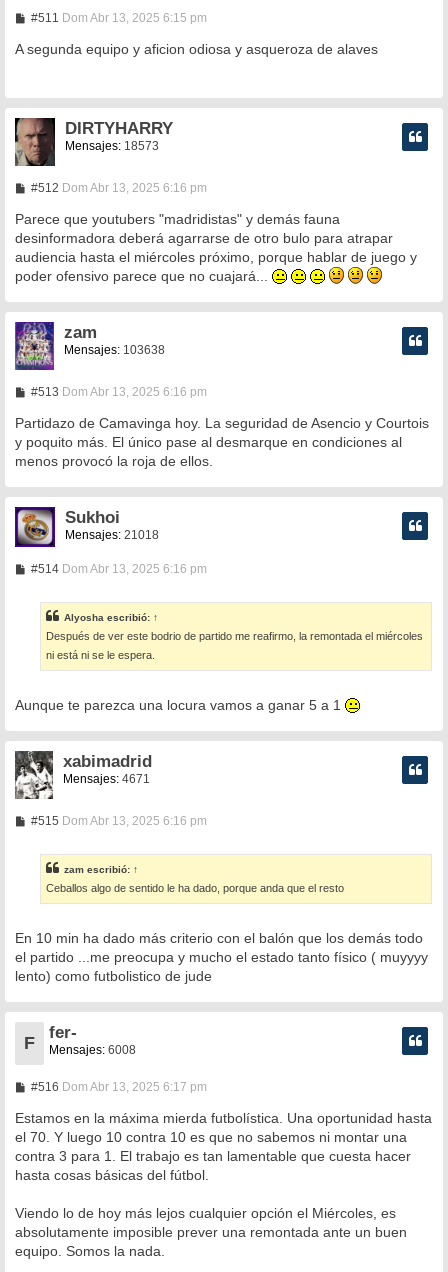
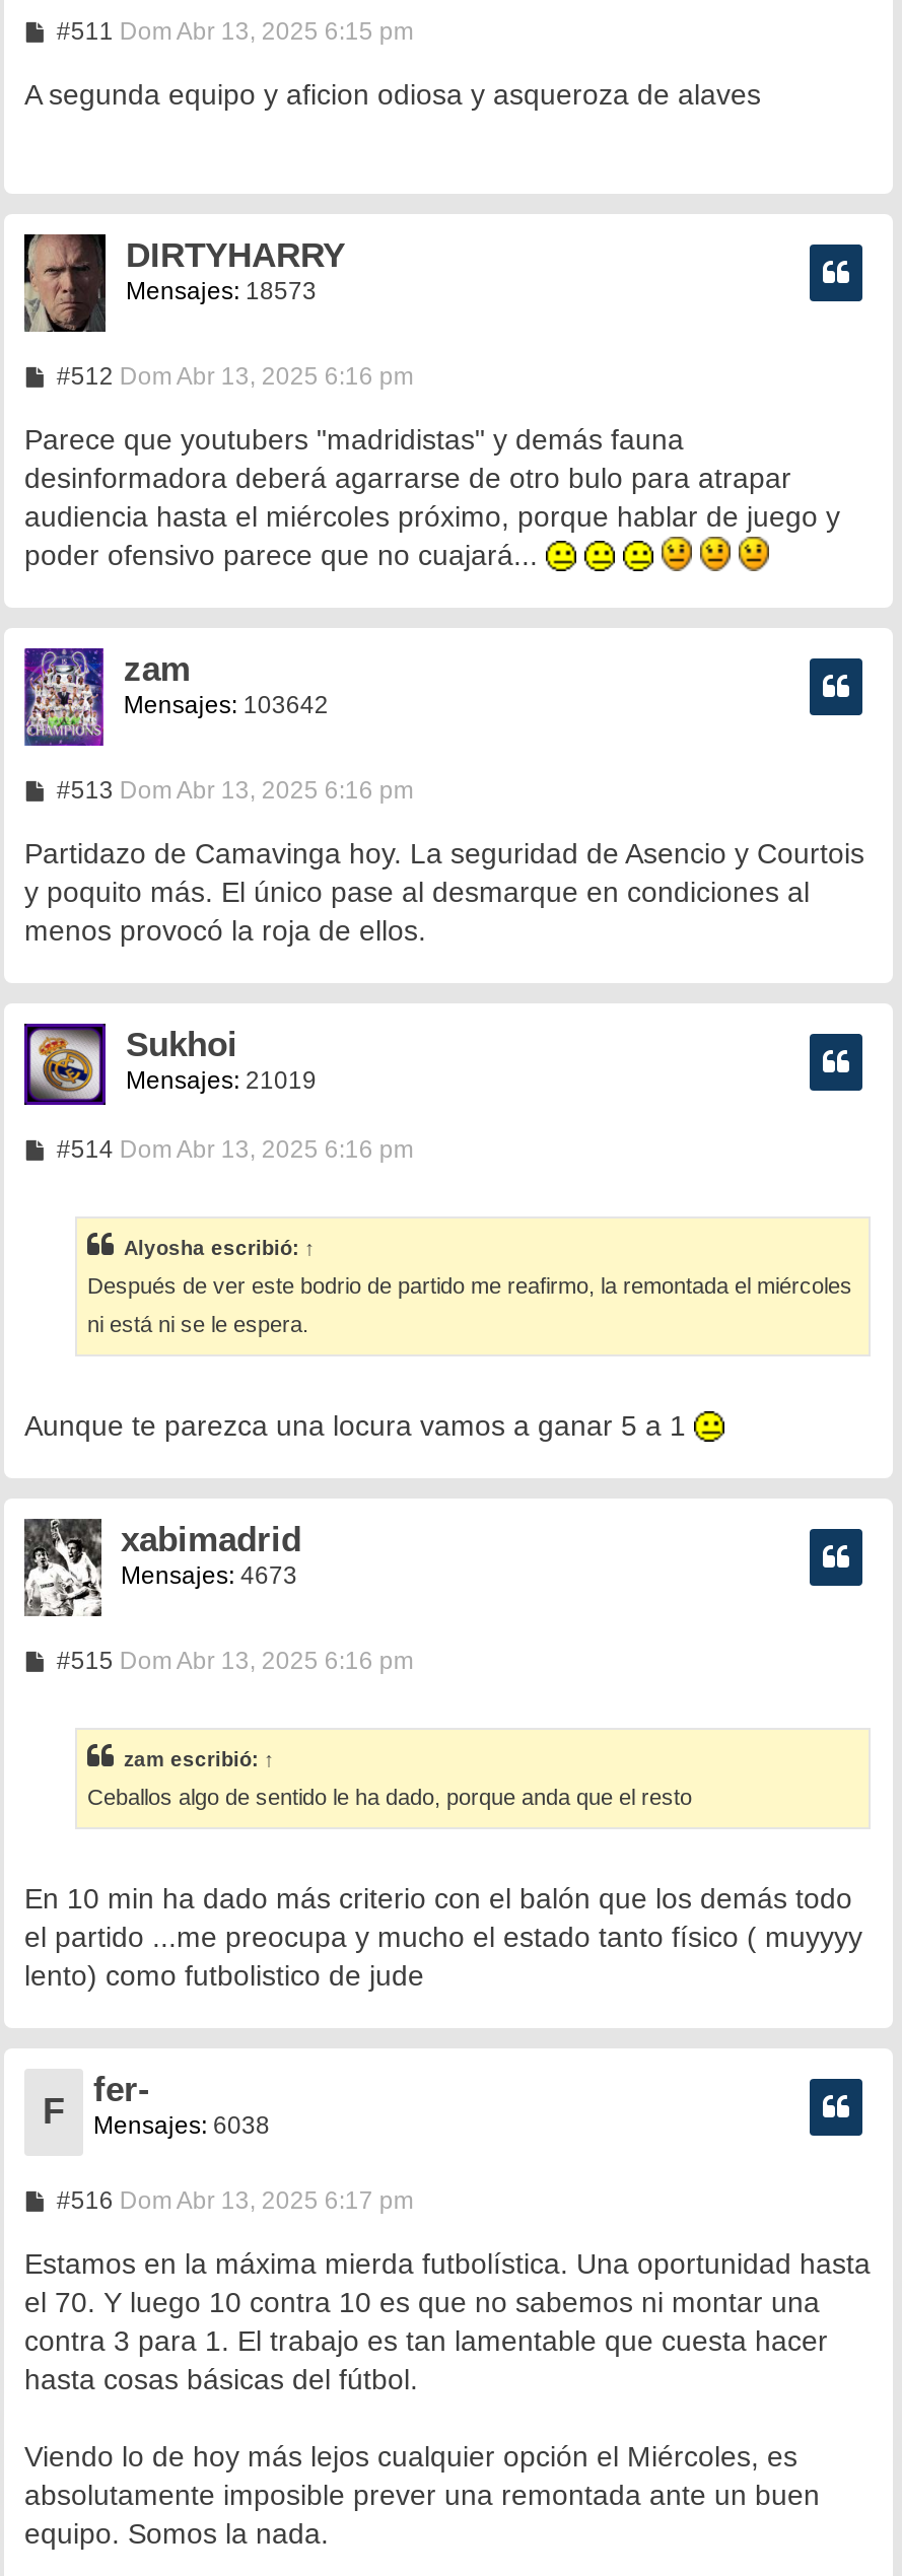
- Mensajes: 103638
+ Mensajes: 103642

- Mensajes: 21018
+ Mensajes: 21019

- Mensajes: 4671
+ Mensajes: 4673

- F Mensajes: 6008
+ F Mensajes: 6038
